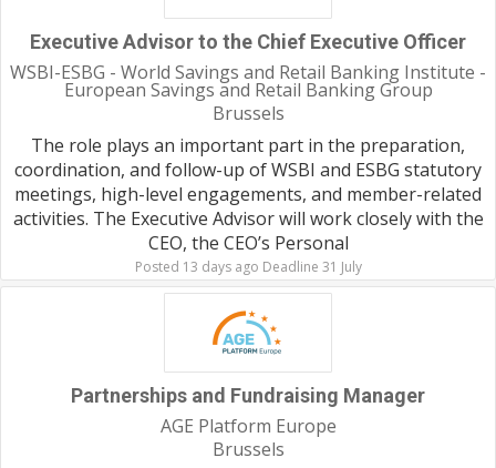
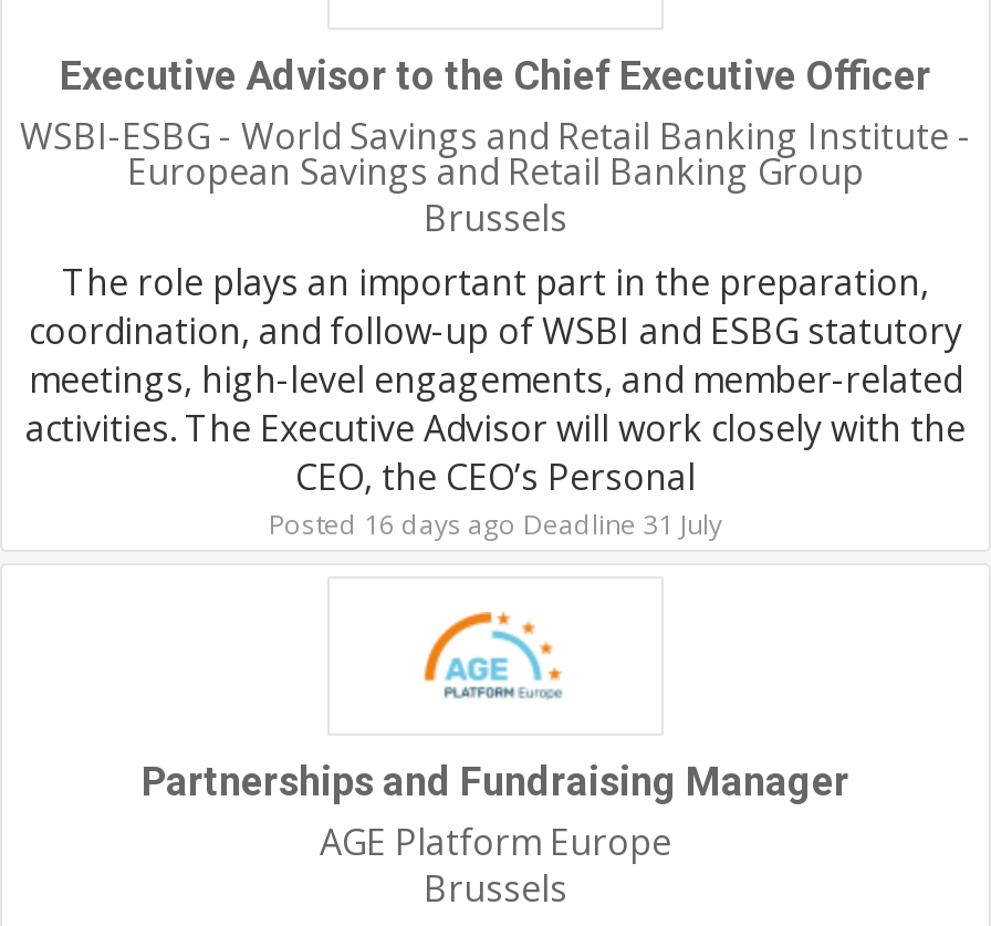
- Posted 13 days ago Deadline 31 July
+ Posted 16 days ago Deadline 31 July
